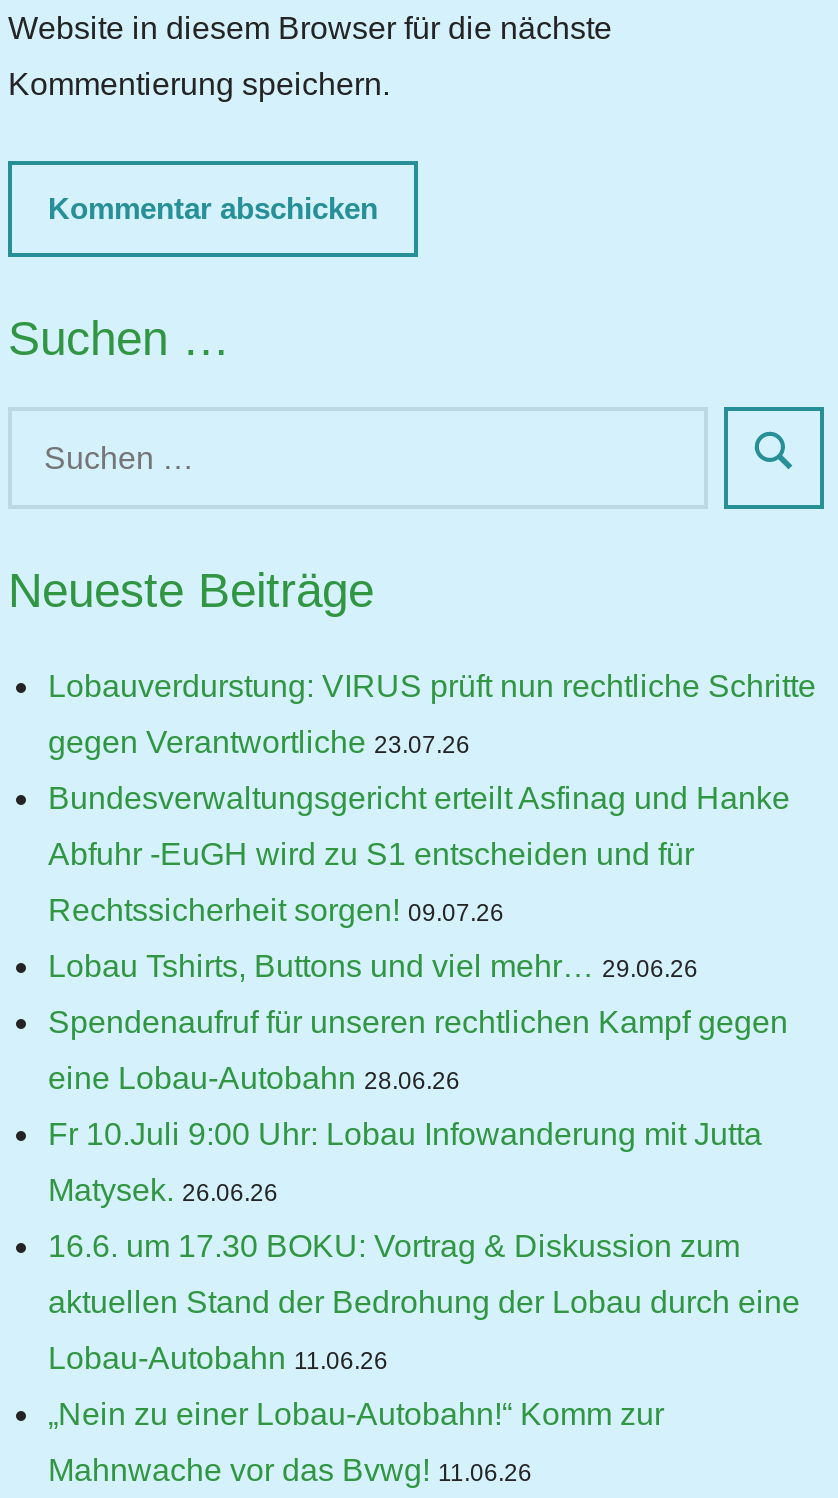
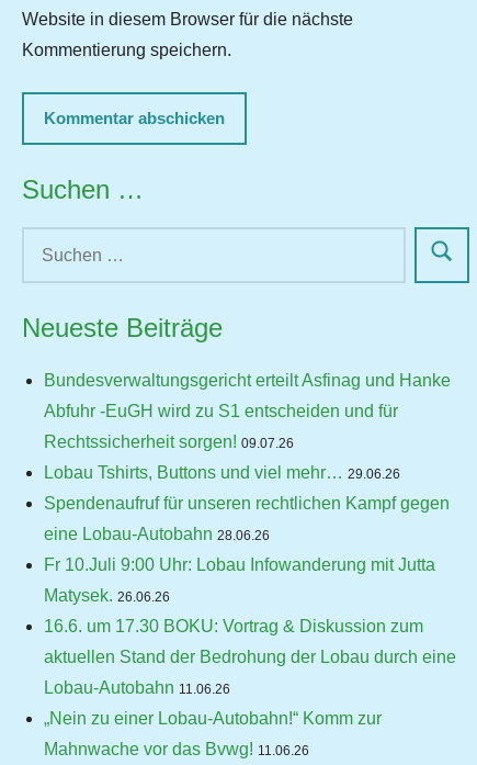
- Lobauverdurstung: VIRUS prüft nun rechtliche Schritte
- gegen Verantwortliche 23.07.26
